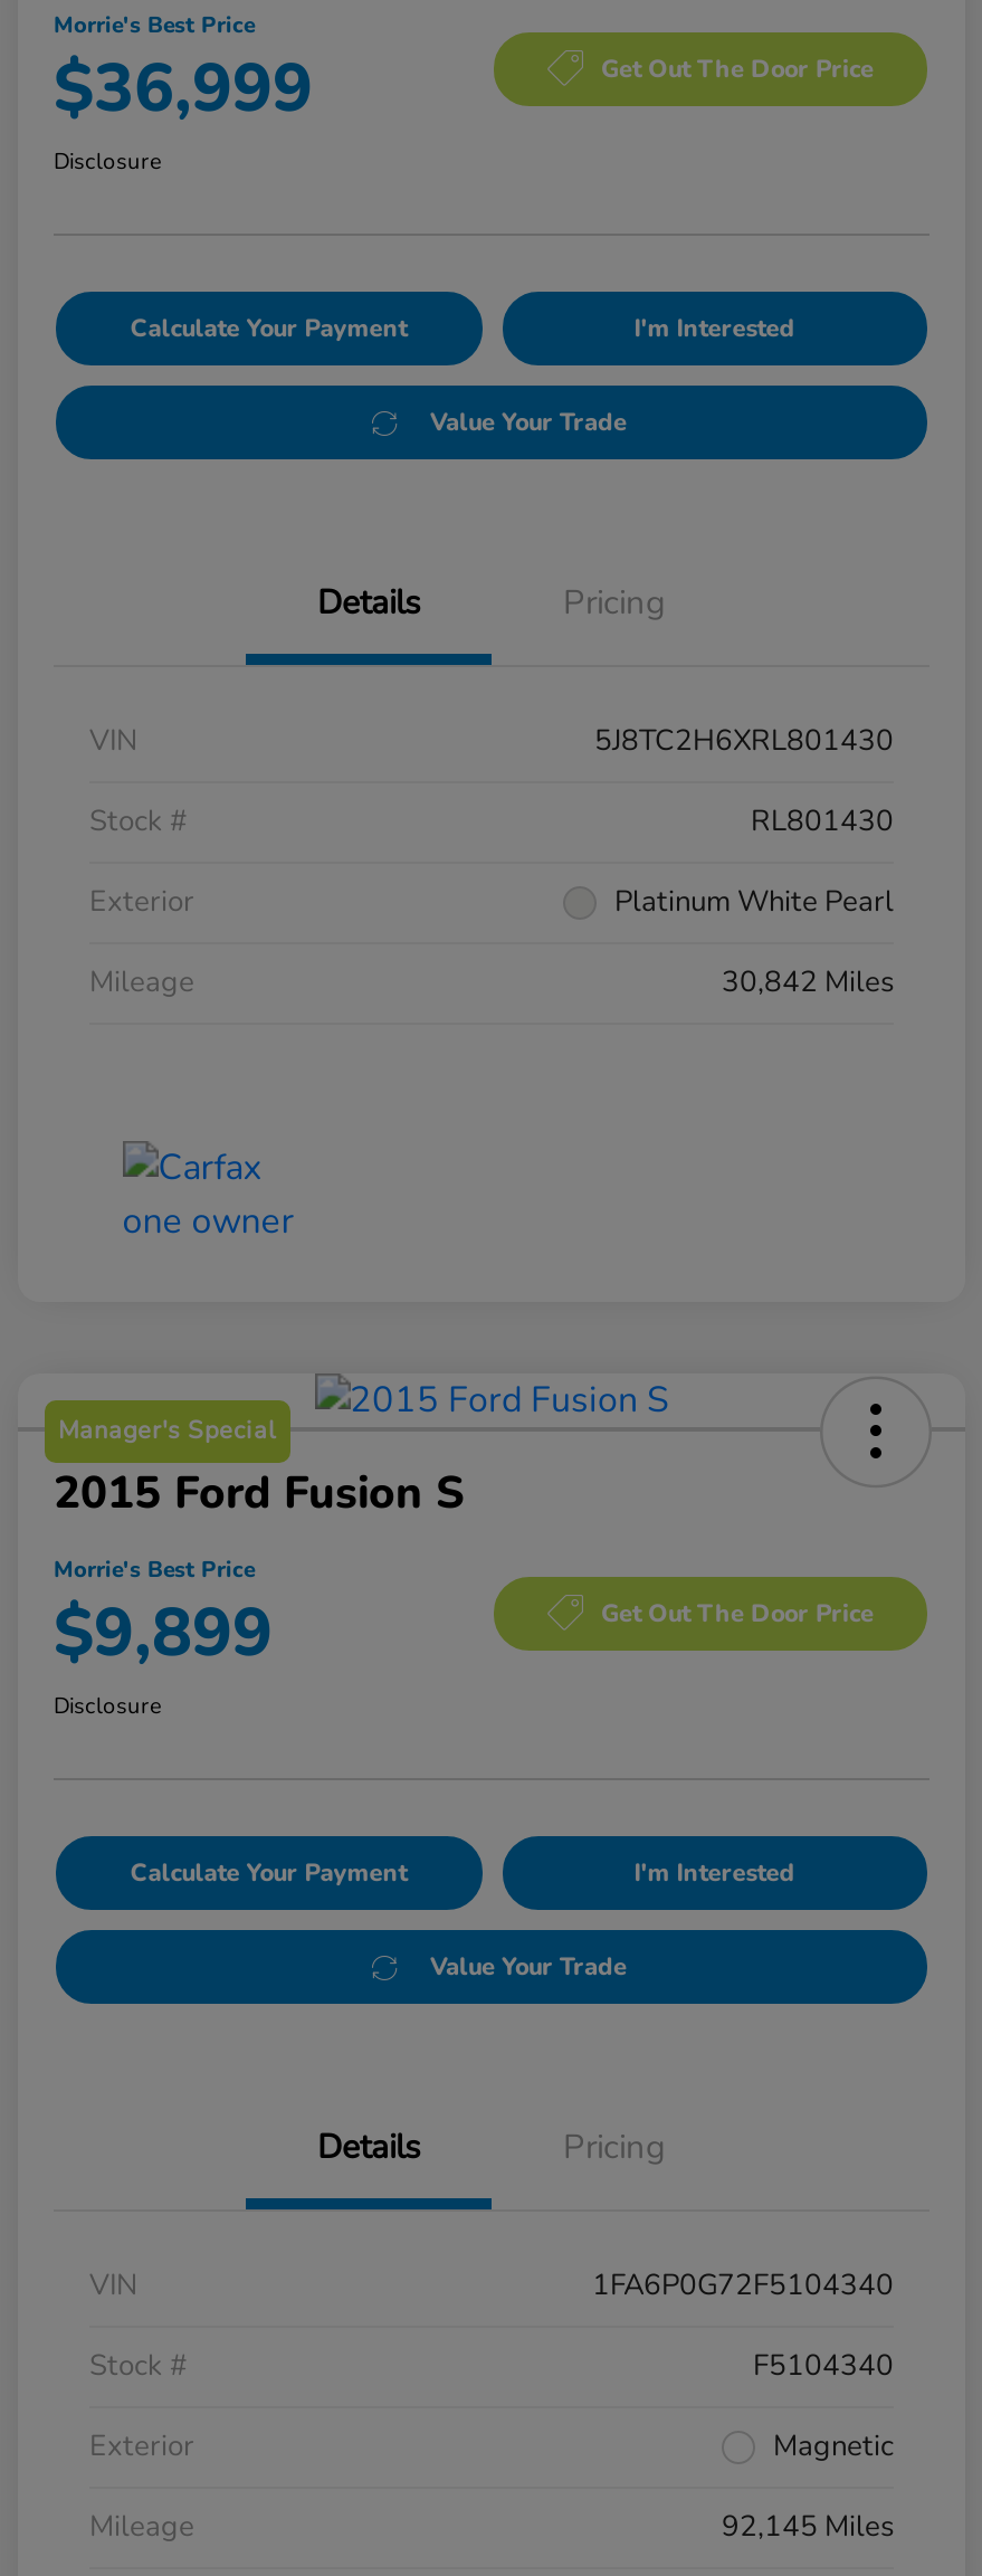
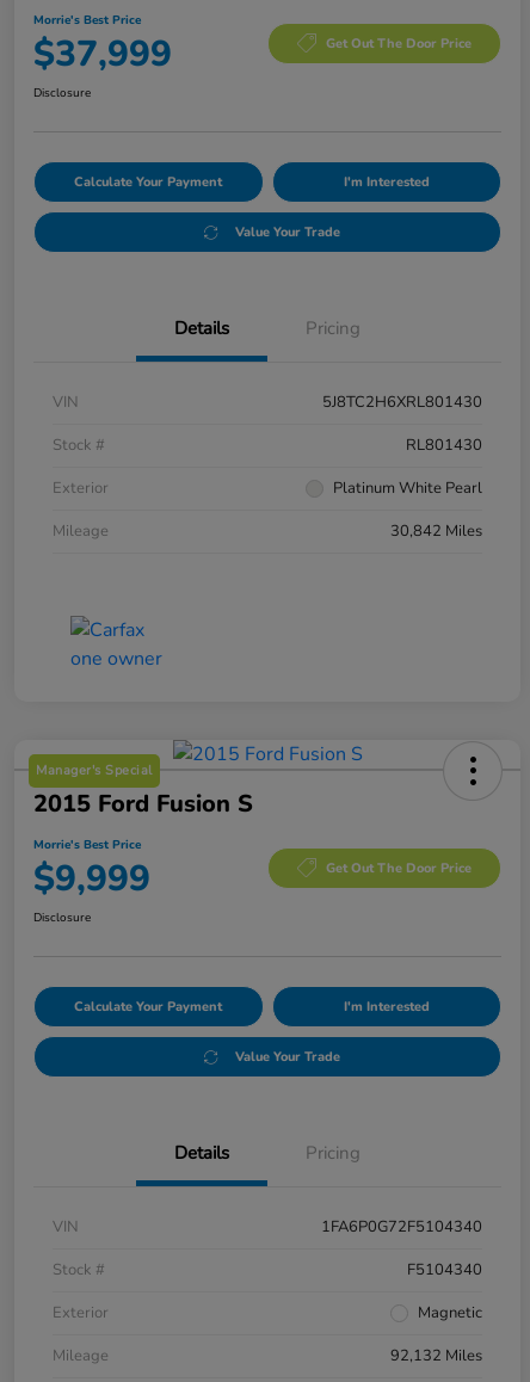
- $36,999
+ $37,999

- $9,899
+ $9,999

- 92,145 Miles
+ 92,132 Miles
